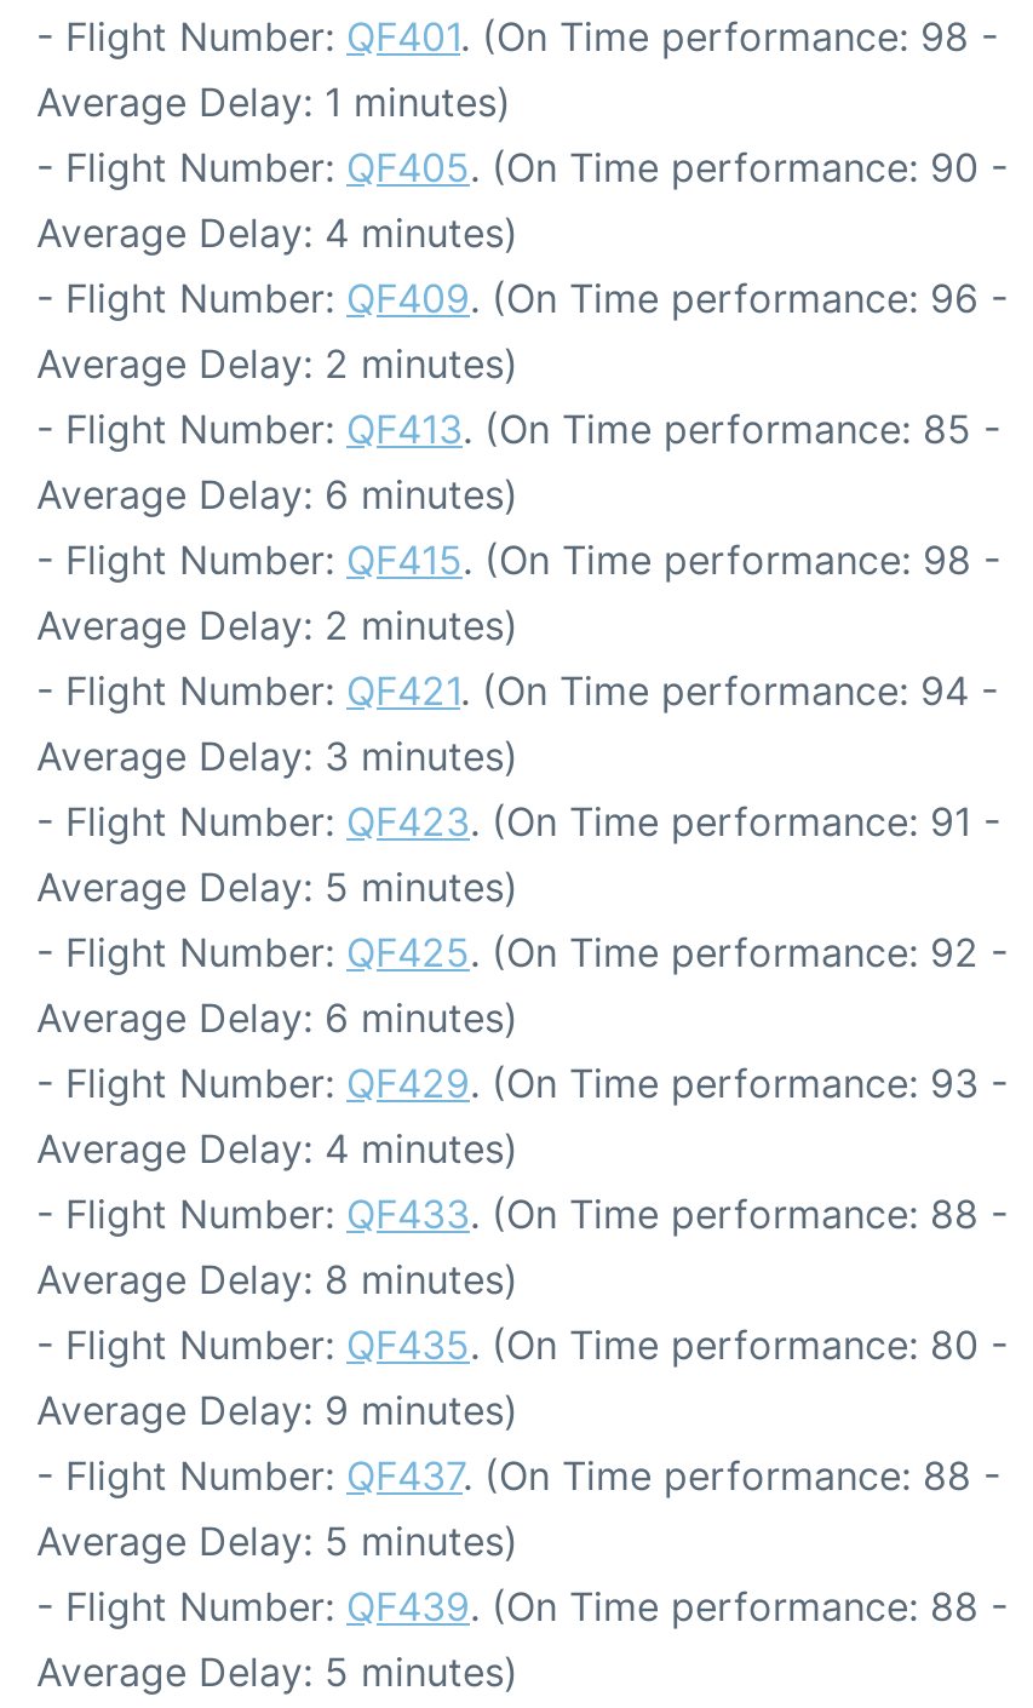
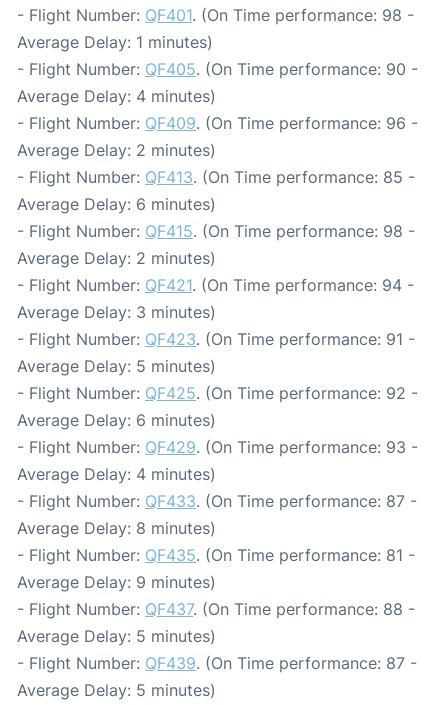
- - Flight Number: QF433. (On Time performance: 88 -
+ - Flight Number: QF433. (On Time performance: 87 -

- - Flight Number: QF435. (On Time performance: 80 -
+ - Flight Number: QF435. (On Time performance: 81 -

- - Flight Number: QF439. (On Time performance: 88 -
+ - Flight Number: QF439. (On Time performance: 87 -
